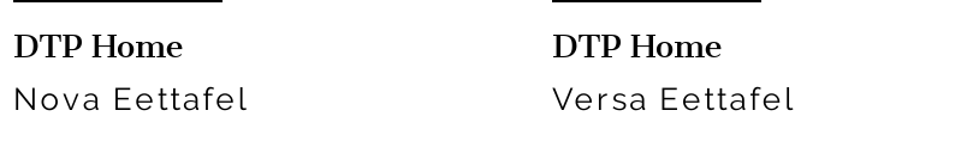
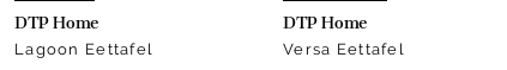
- Nova Eettafel
+ Lagoon Eettafel
